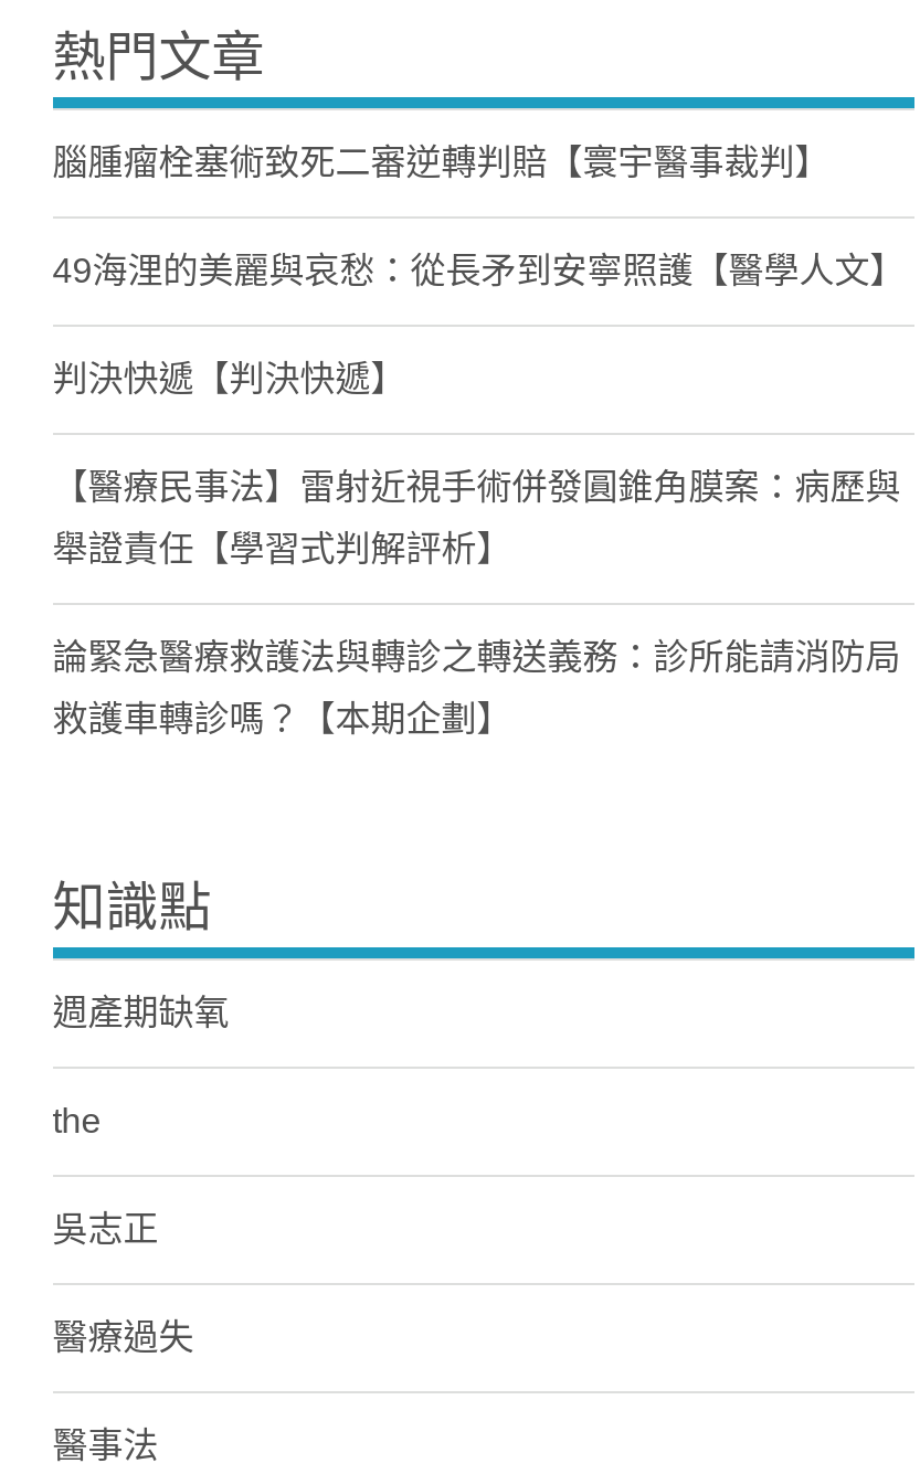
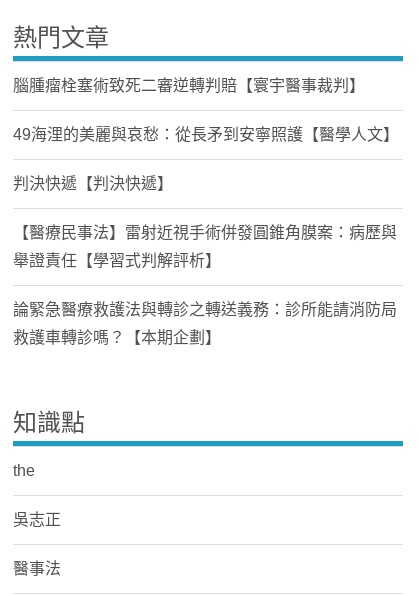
- 週產期缺氧

- 醫療過失
